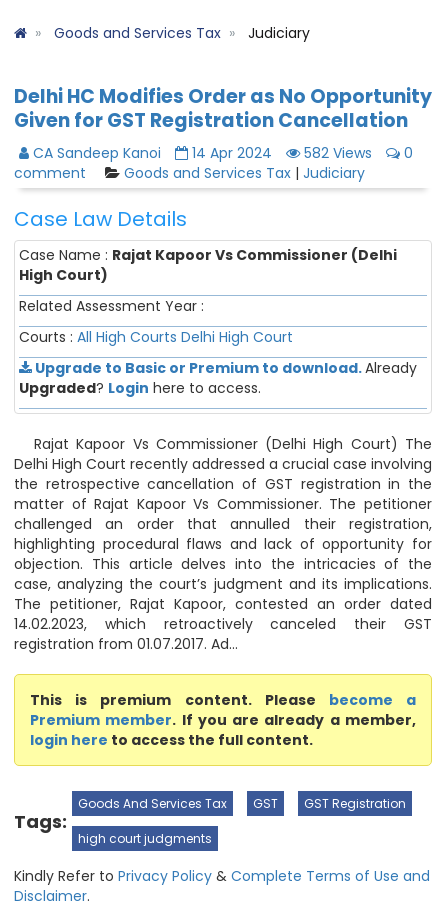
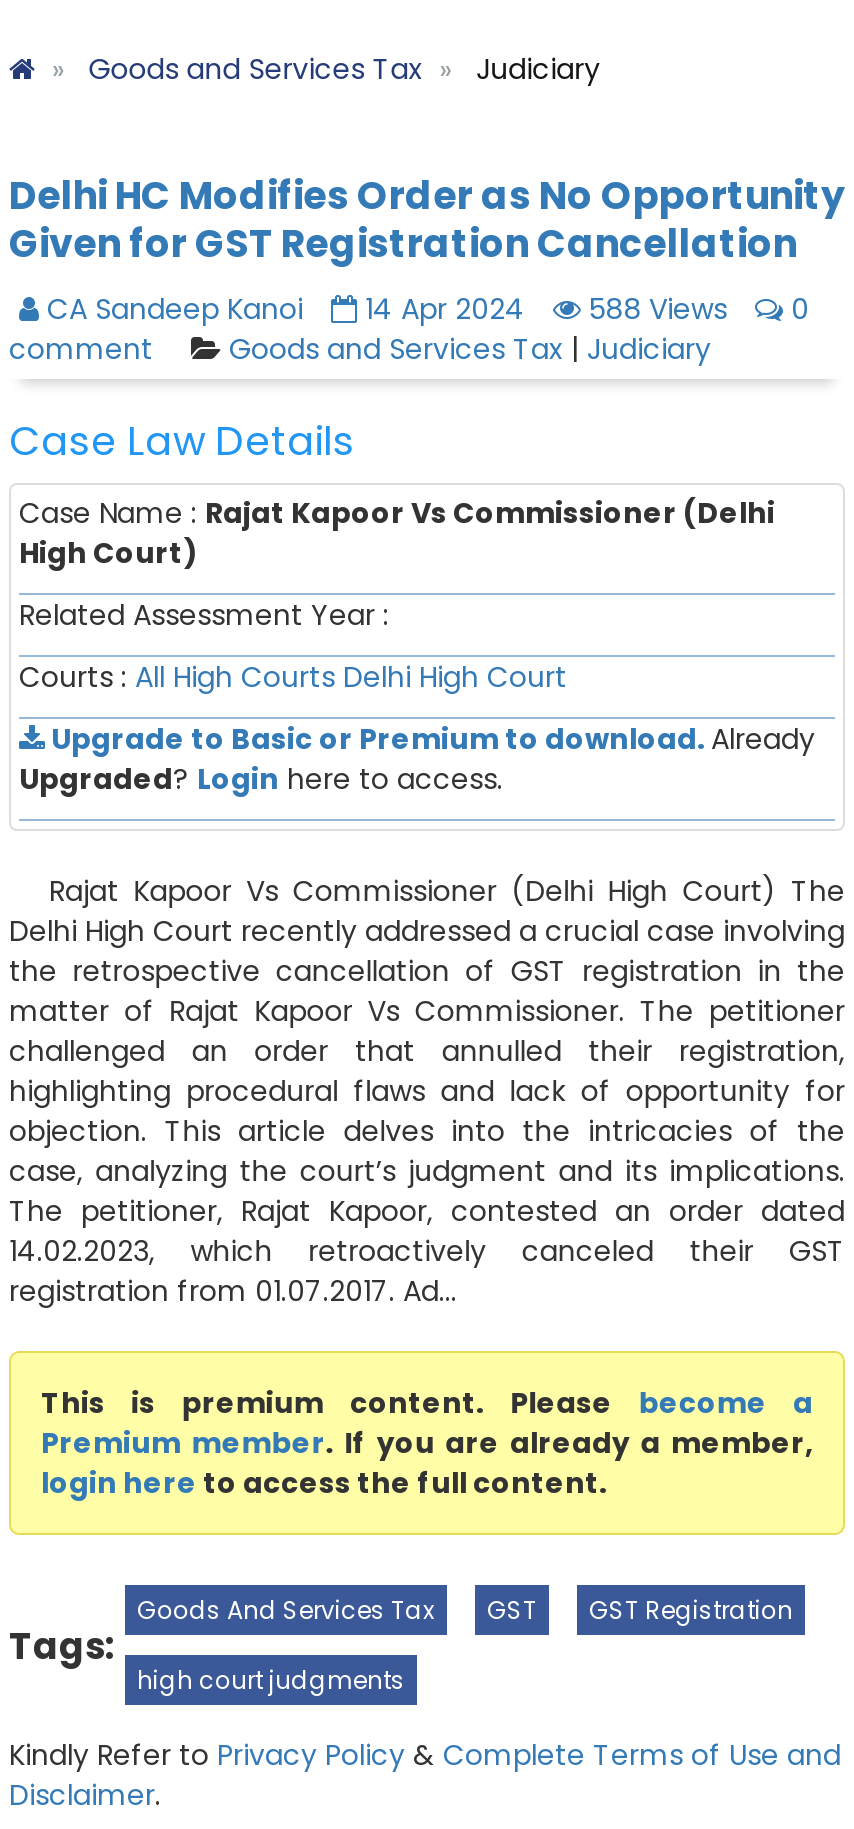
- CA Sandeep Kanoi 14 Apr 2024 582 Views 0
+ CA Sandeep Kanoi 14 Apr 2024 588 Views 0
